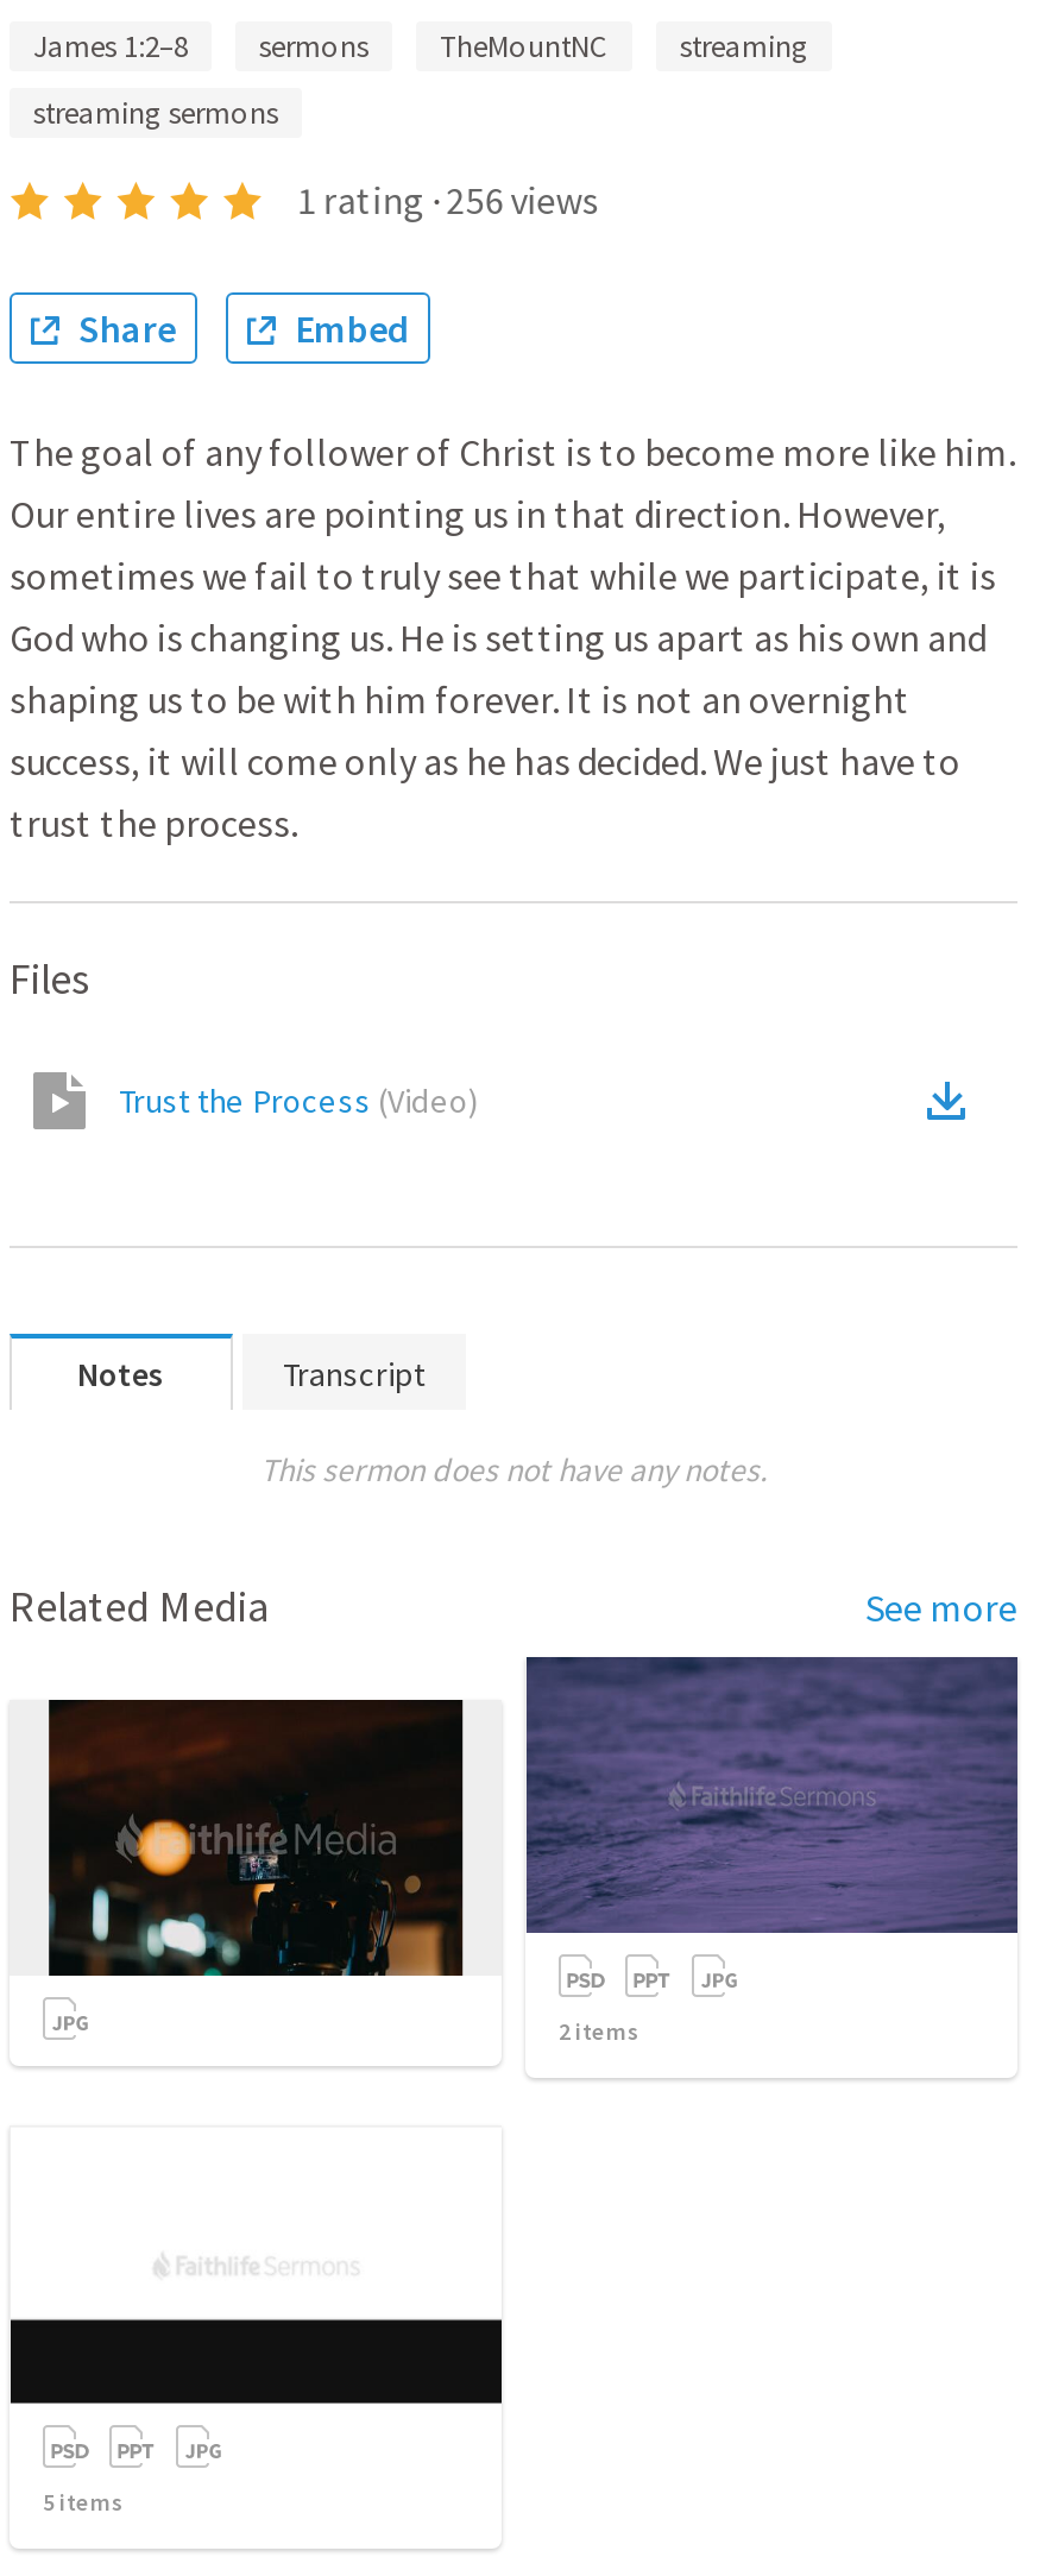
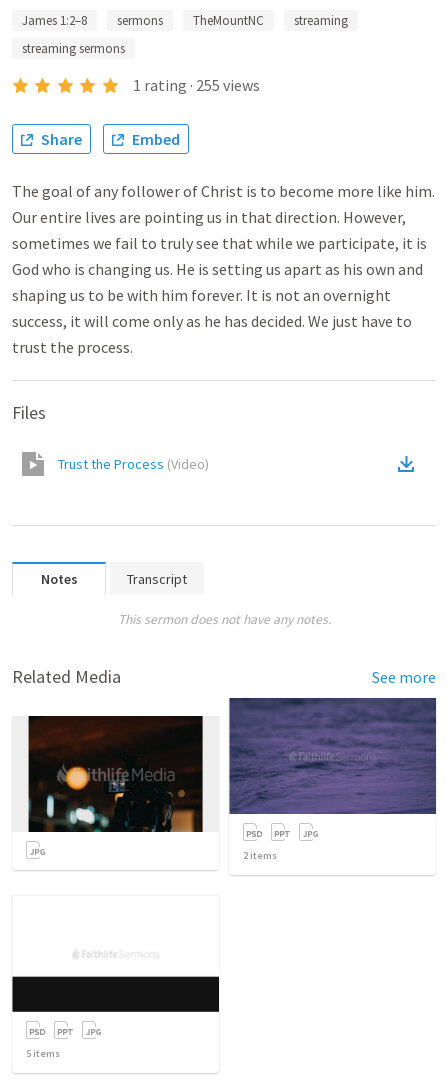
- 1 rating · 256 views
+ 1 rating · 255 views
